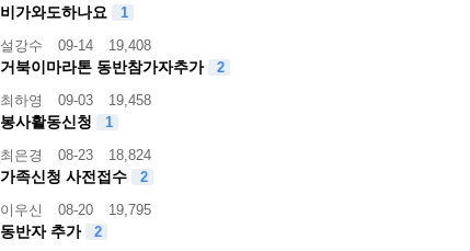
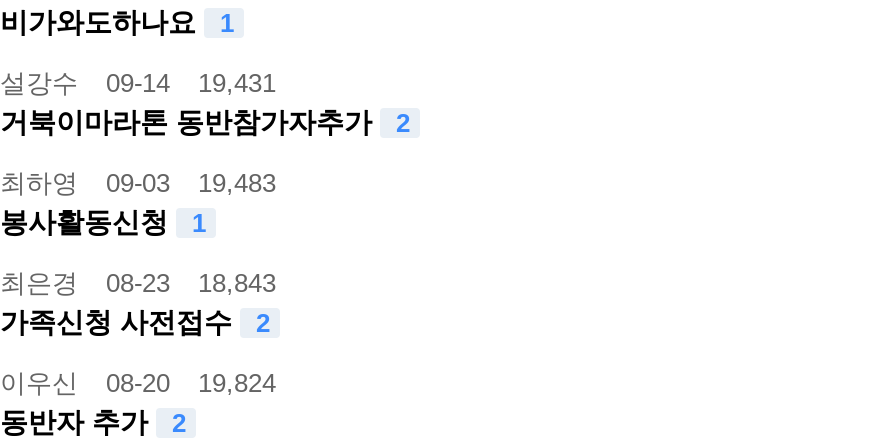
- 설강수 09-14 19,408
+ 설강수 09-14 19,431

- 최하영 09-03 19,458
+ 최하영 09-03 19,483

- 최은경 08-23 18,824
+ 최은경 08-23 18,843

- 이우신 08-20 19,795
+ 이우신 08-20 19,824
